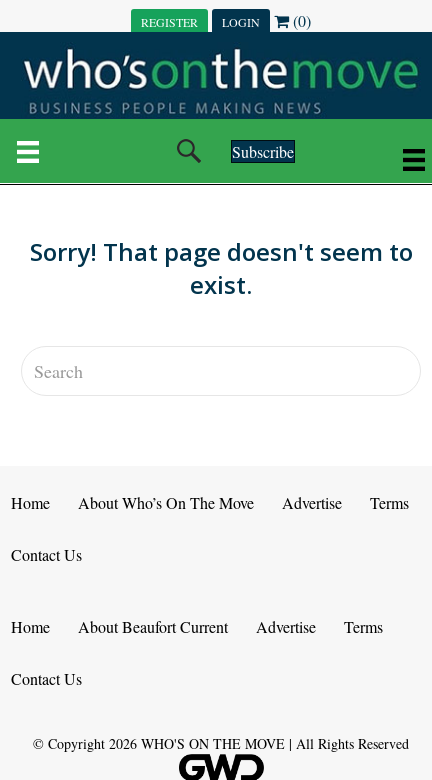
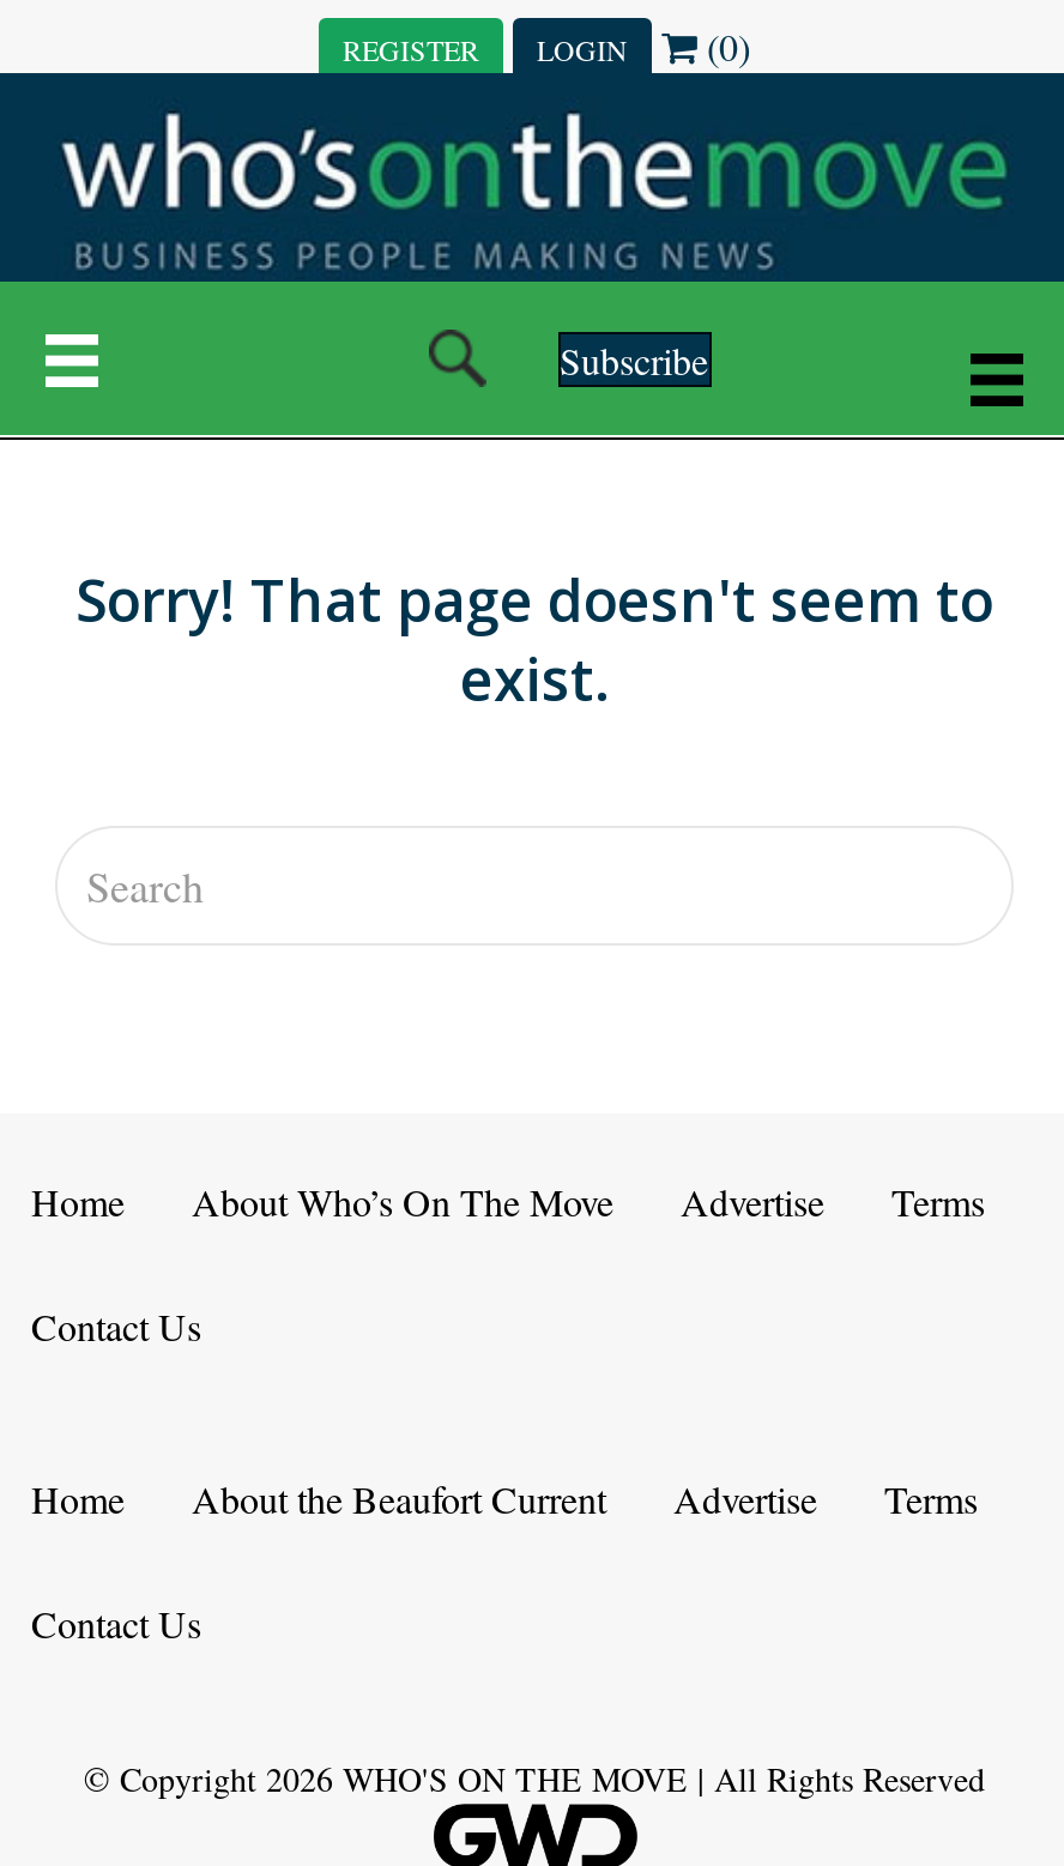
- About Beaufort Current
+ About the Beaufort Current
